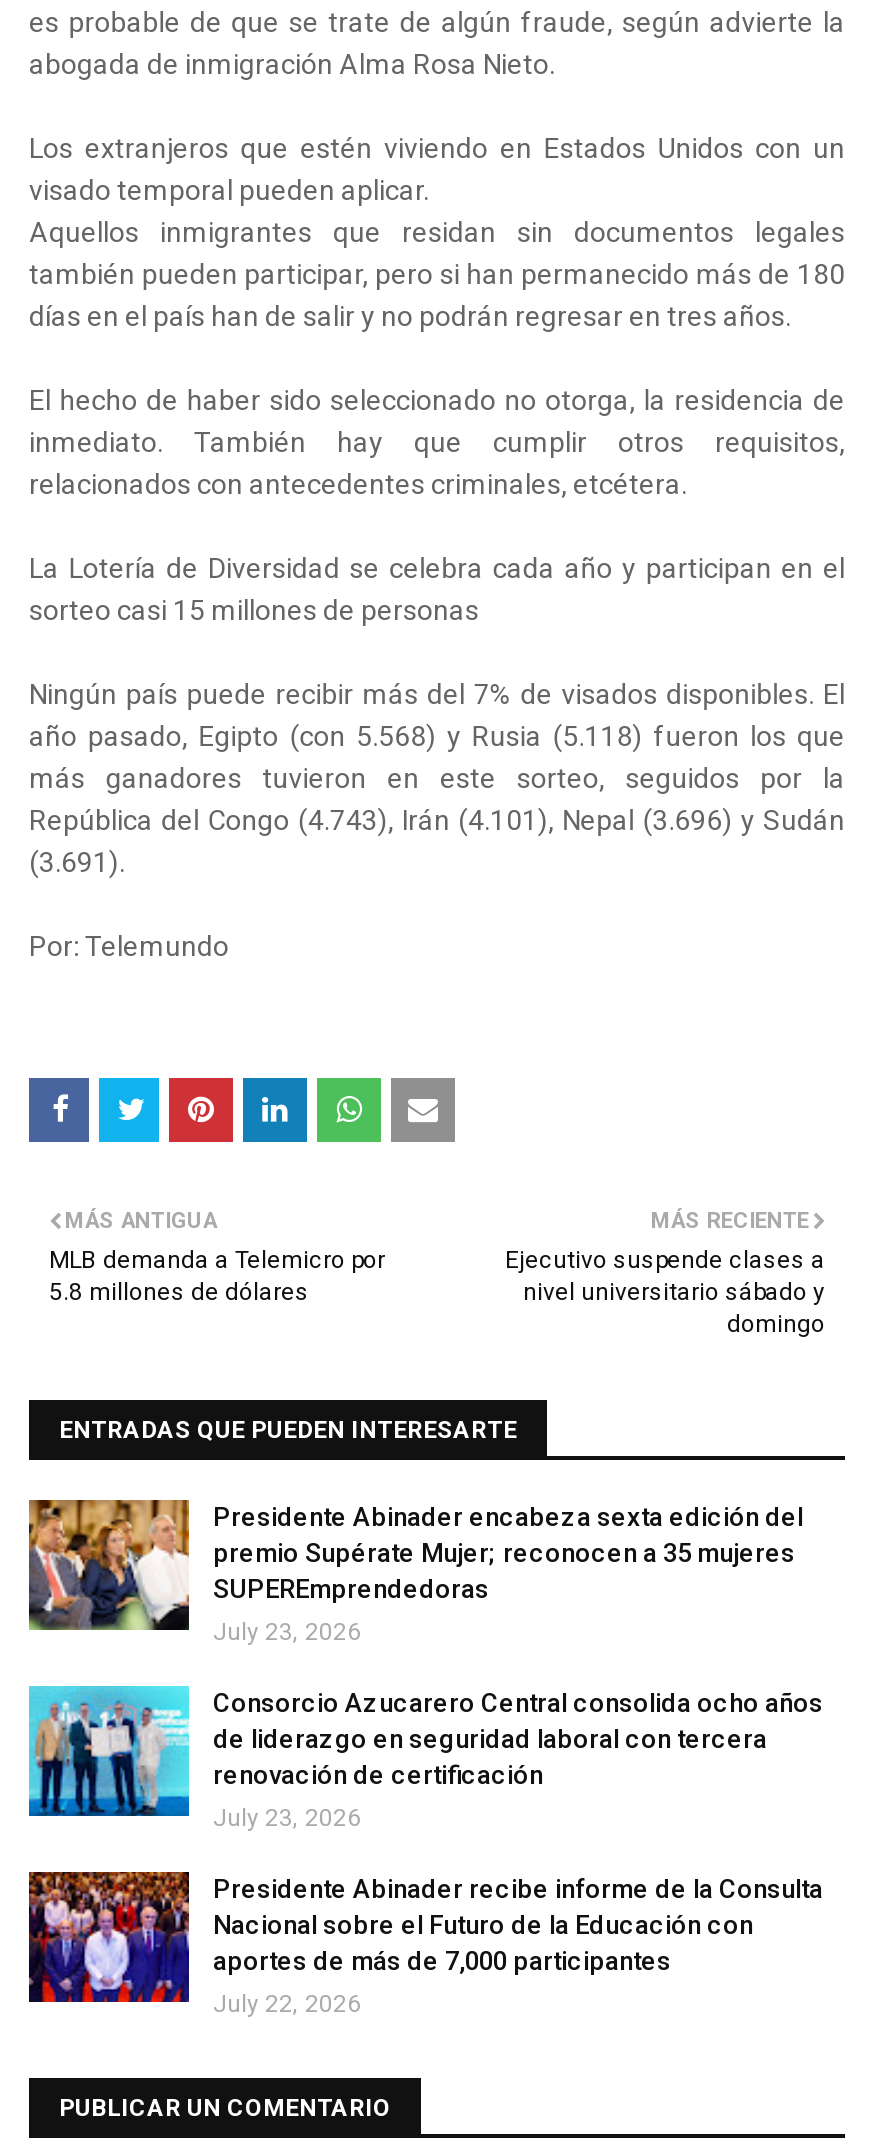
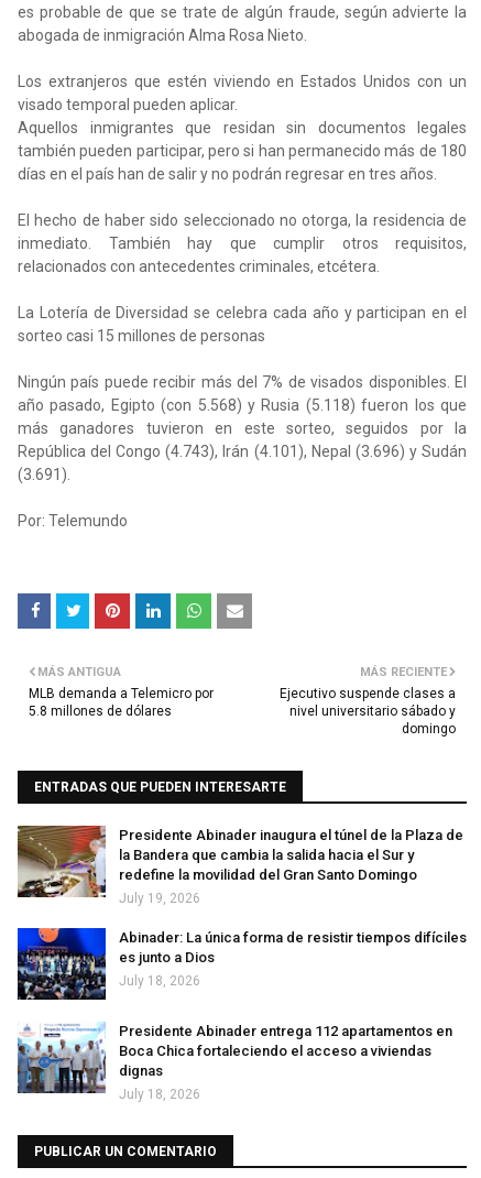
- [image]
- Presidente Abinader encabeza sexta edición del
- premio Supérate Mujer; reconocen a 35 mujeres
- SUPEREmprendedoras
+ [image]
+ Presidente Abinader inaugura el túnel de la Plaza de
+ la Bandera que cambia la salida hacia el Sur y
+ redefine la movilidad del Gran Santo Domingo

- July 23, 2026
+ July 19, 2026

- [image]
- Consorcio Azucarero Central consolida ocho años
- de liderazgo en seguridad laboral con tercera
- renovación de certificación
+ [image]
+ Abinader: La única forma de resistir tiempos difíciles
+ es junto a Dios

- July 23, 2026
+ July 18, 2026

- [image]
- Presidente Abinader recibe informe de la Consulta
- Nacional sobre el Futuro de la Educación con
- aportes de más de 7,000 participantes
+ [image]
+ Presidente Abinader entrega 112 apartamentos en
+ Boca Chica fortaleciendo el acceso a viviendas
+ dignas

- July 22, 2026
+ July 18, 2026
